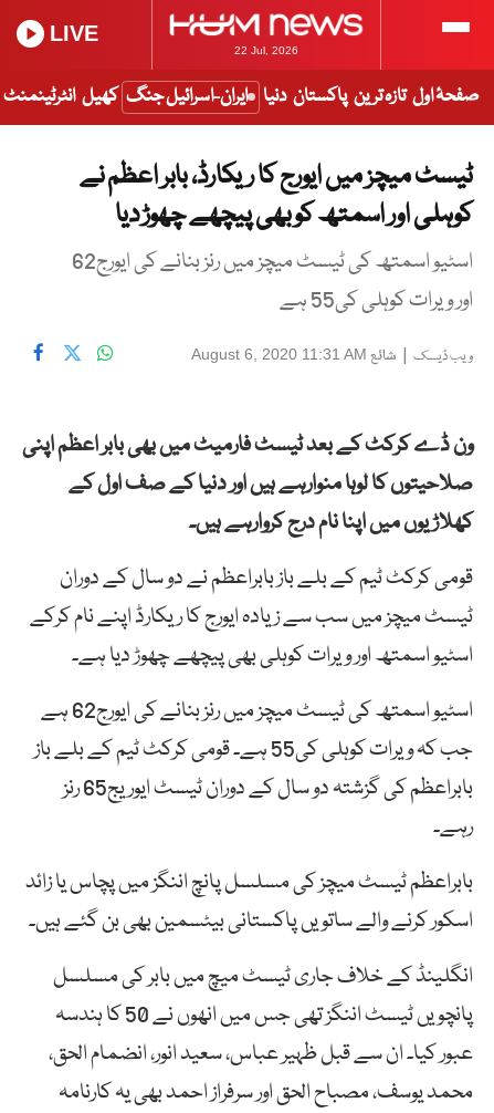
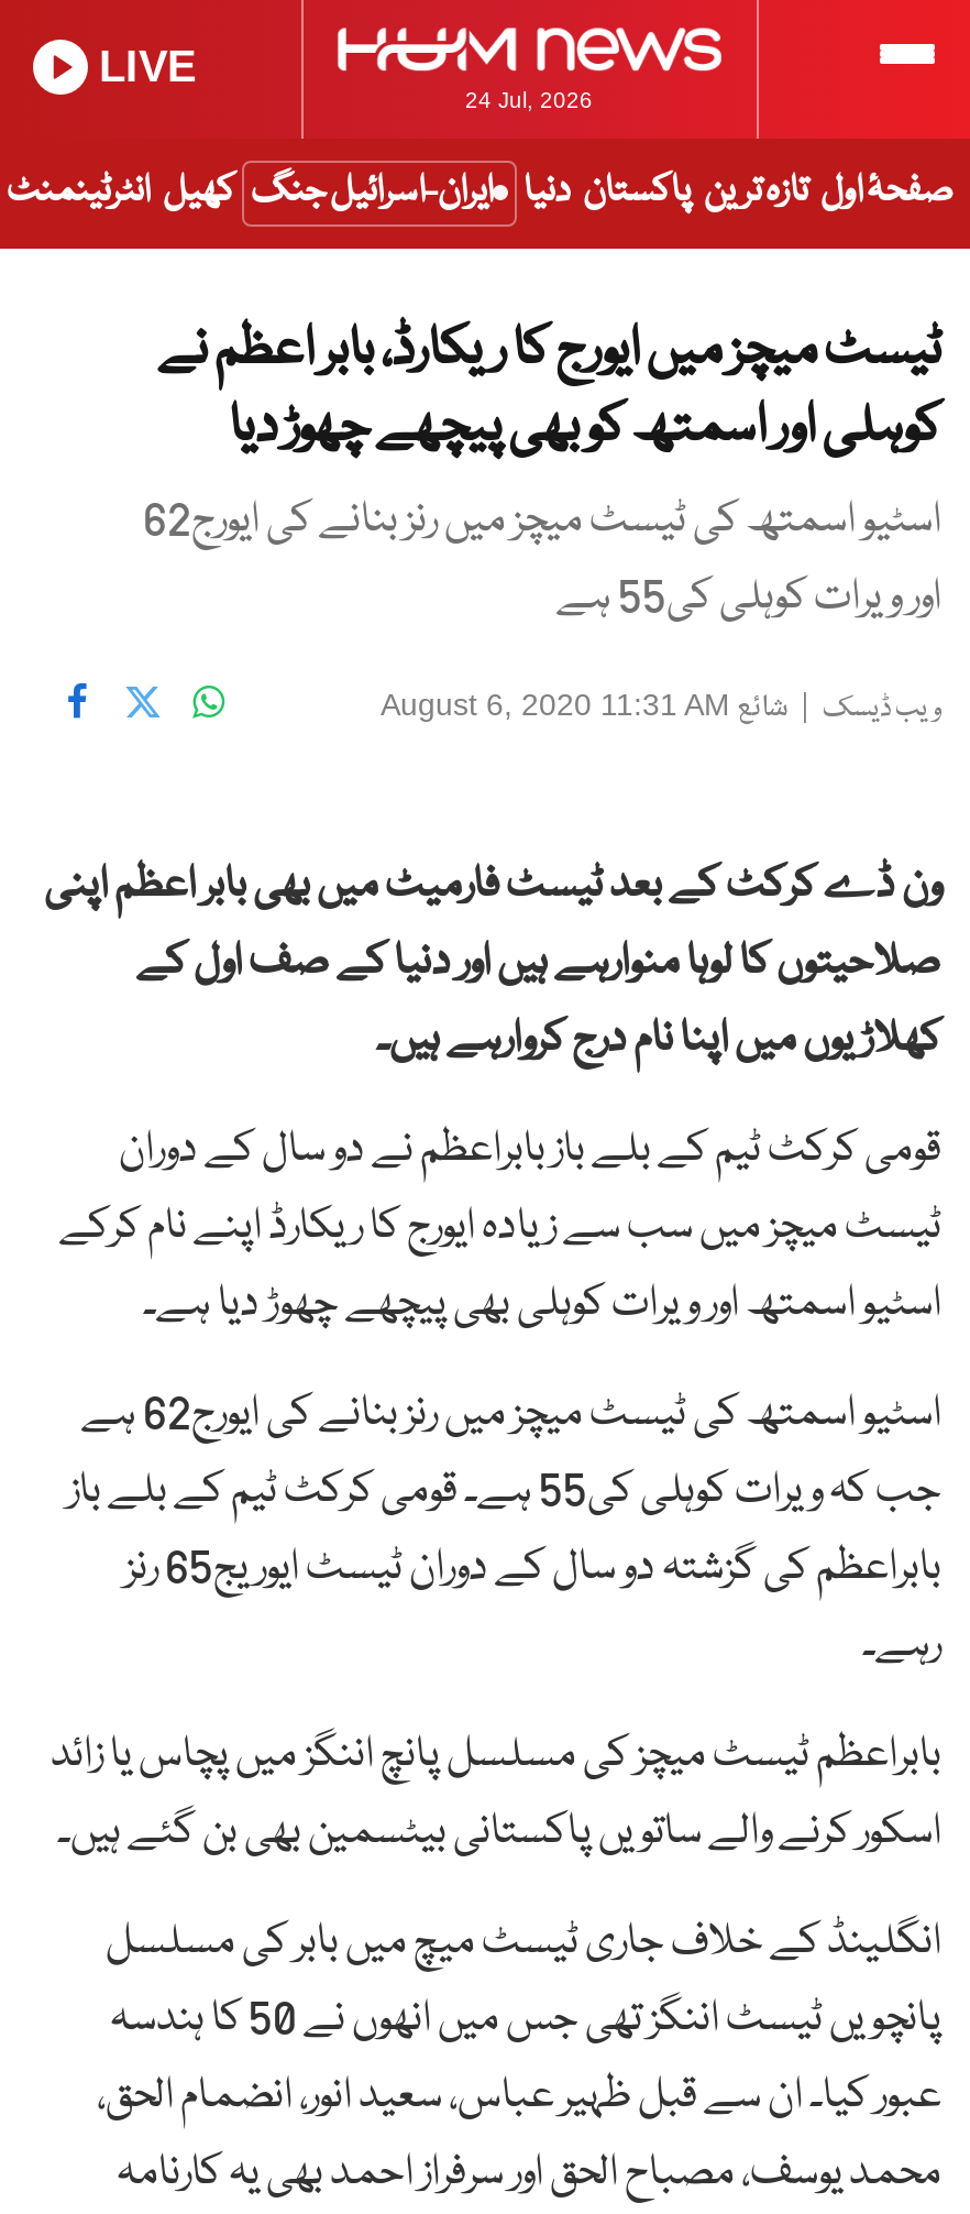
- 22 Jul, 2026
+ 24 Jul, 2026
